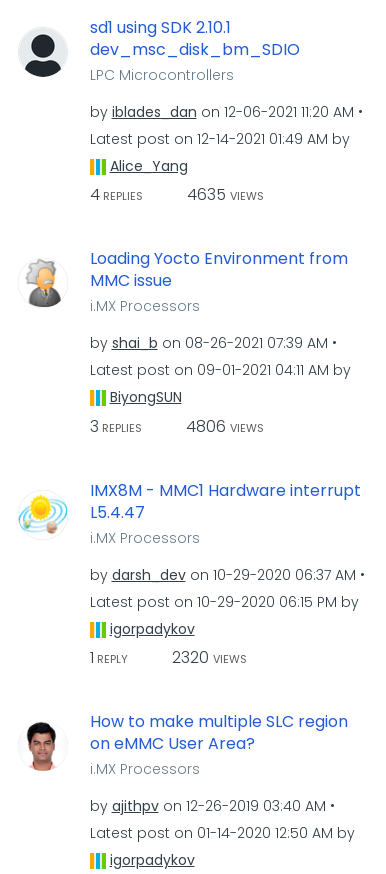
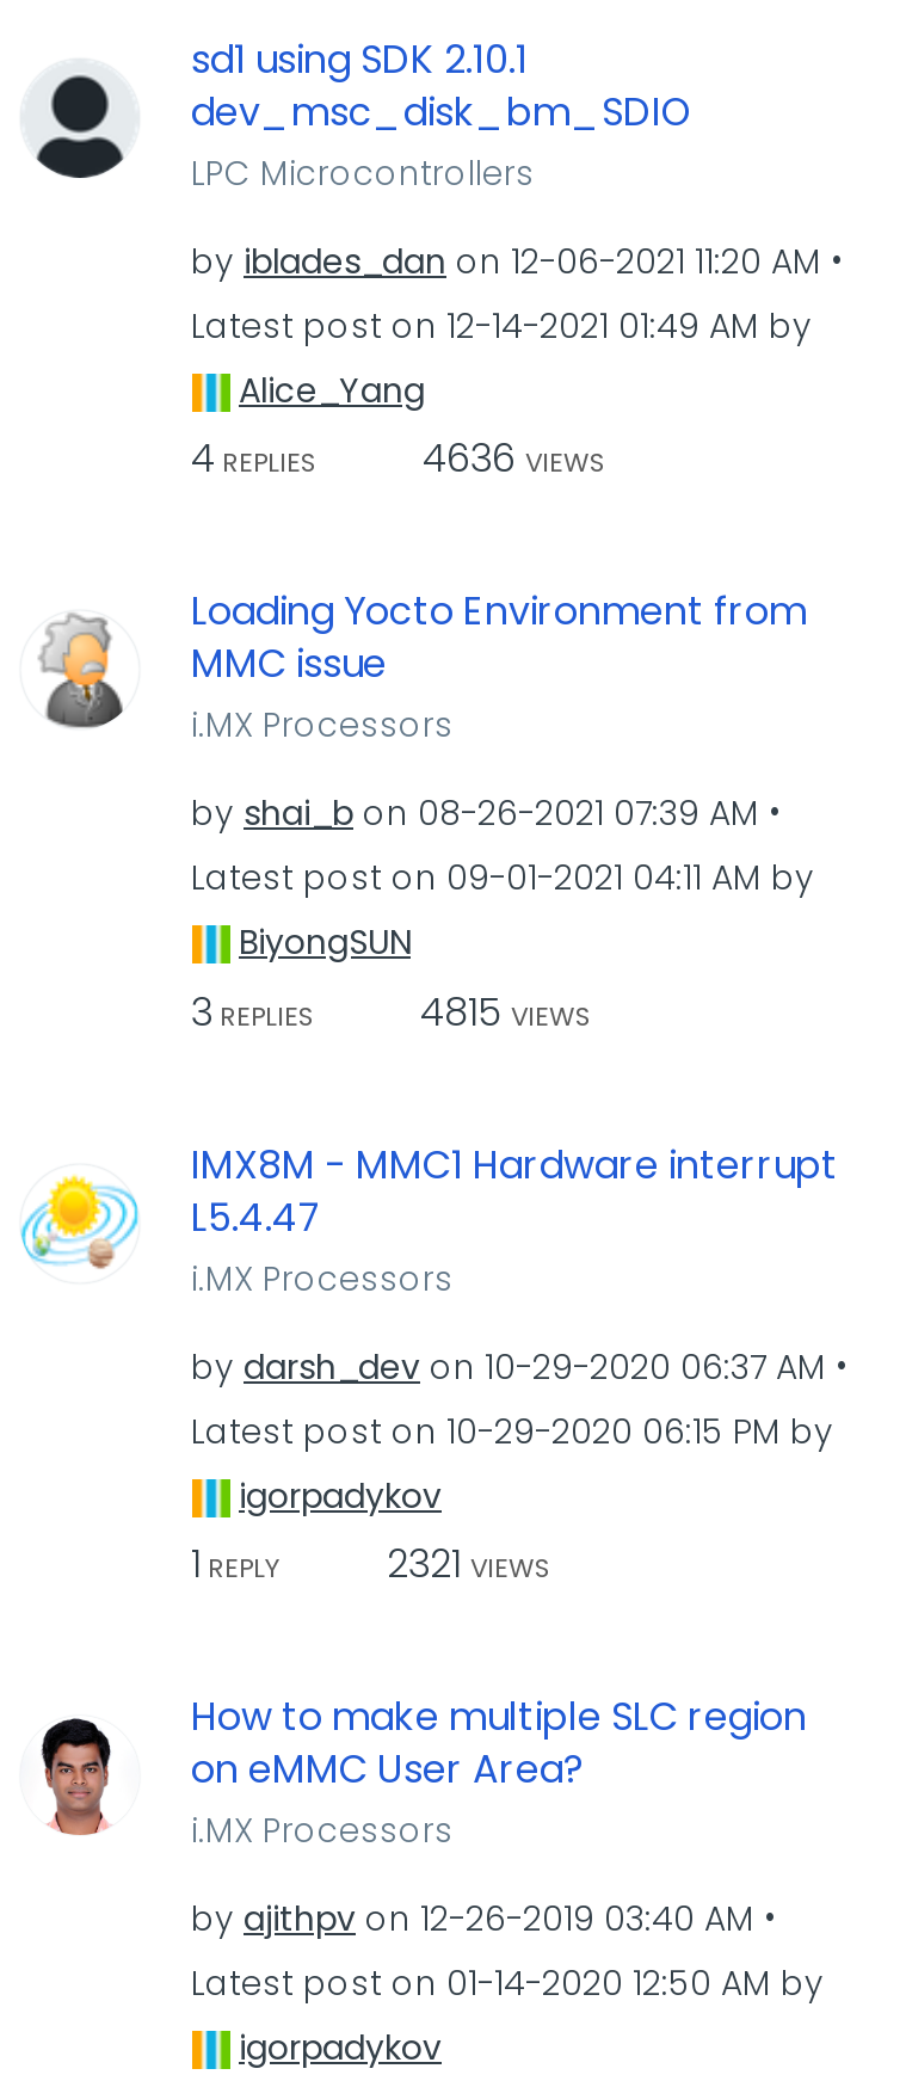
- 4 REPLIES 4635 VIEWS
+ 4 REPLIES 4636 VIEWS

- 3 REPLIES 4806 VIEWS
+ 3 REPLIES 4815 VIEWS

- 1 REPLY 2320 VIEWS
+ 1 REPLY 2321 VIEWS
